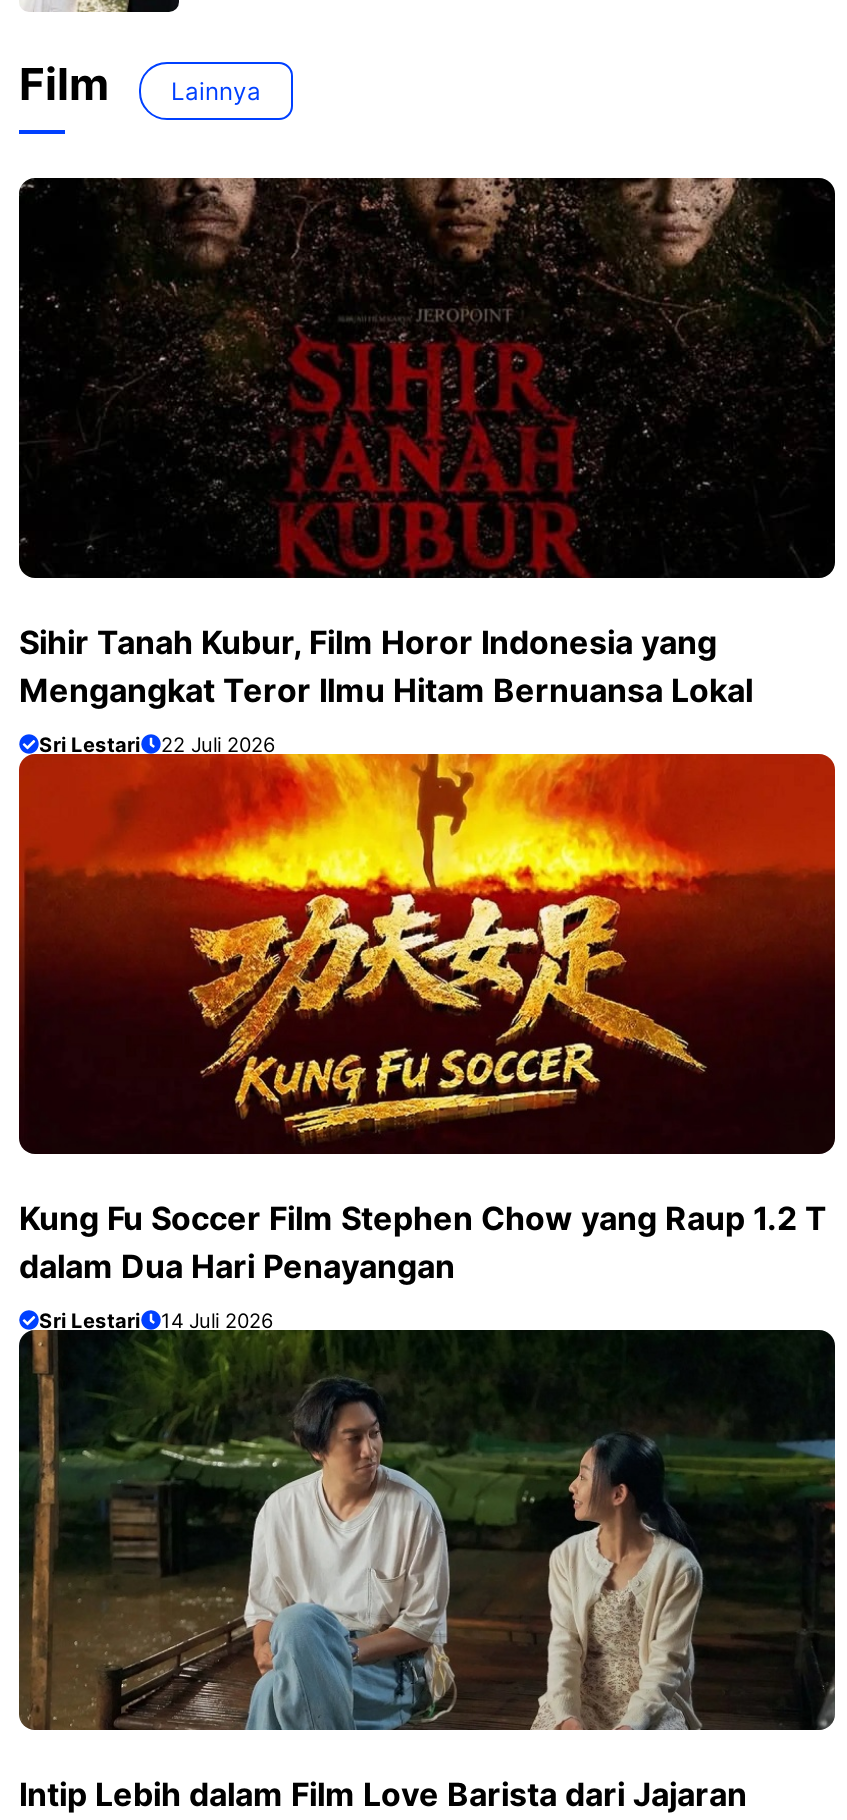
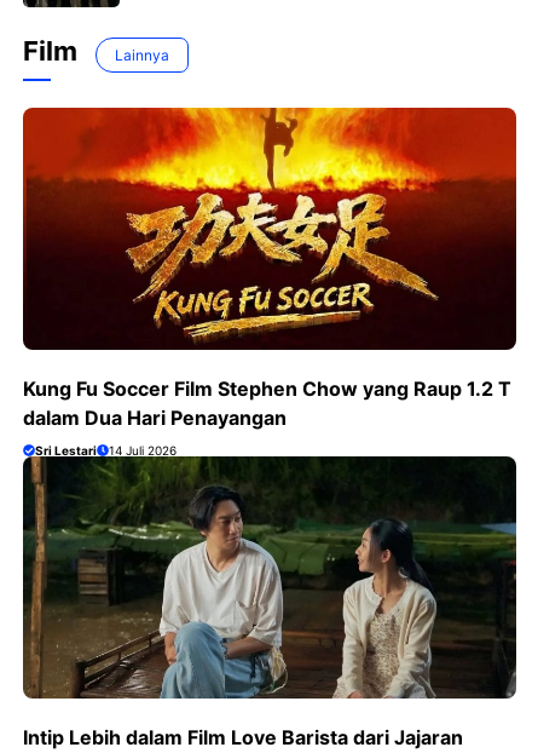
- [image]
- Sihir Tanah Kubur, Film Horor Indonesia yang
- Mengangkat Teror Ilmu Hitam Bernuansa Lokal
- Sri Lestari
- 22 Juli 2026
